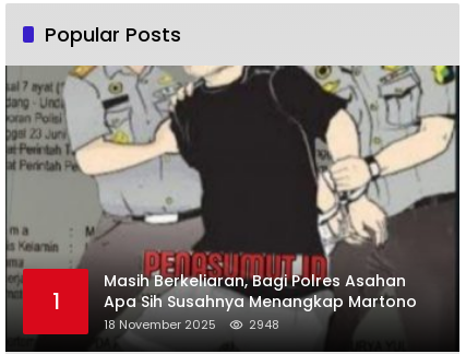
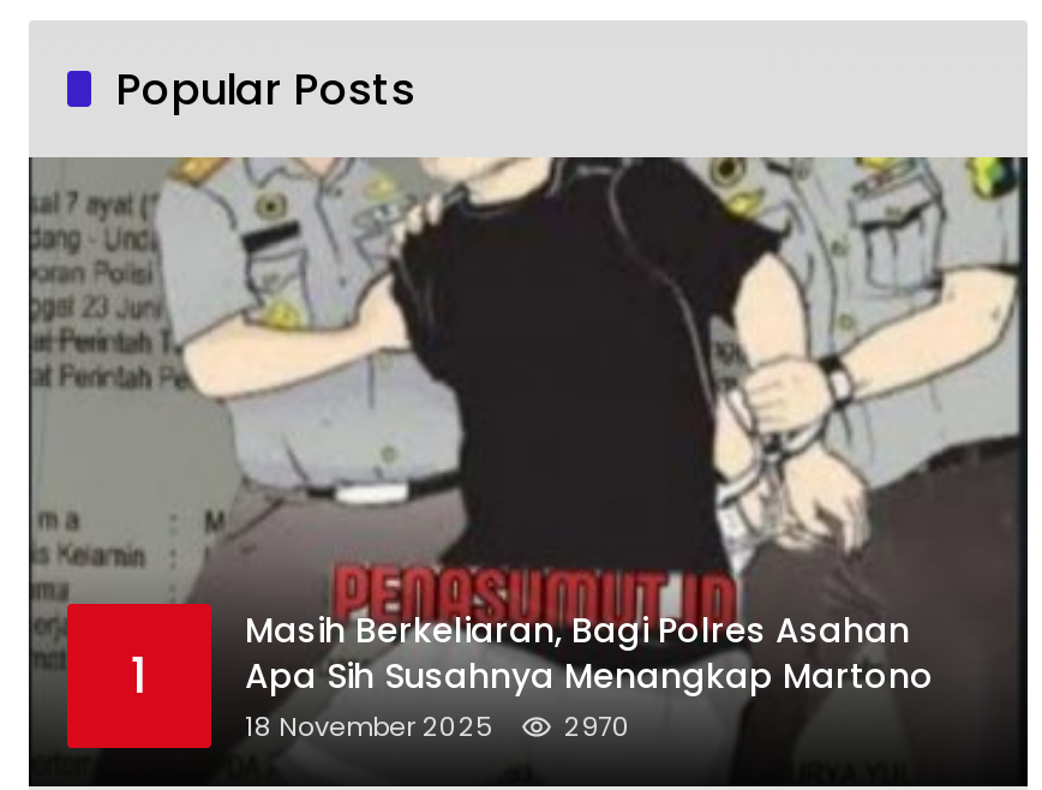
- 18 November 2025 2948
+ 18 November 2025 2970
